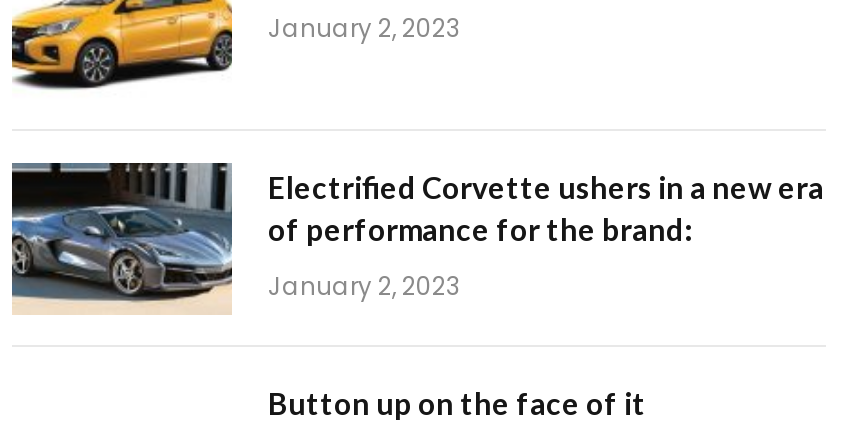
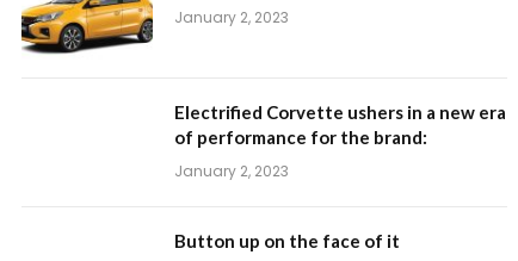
- [image]
